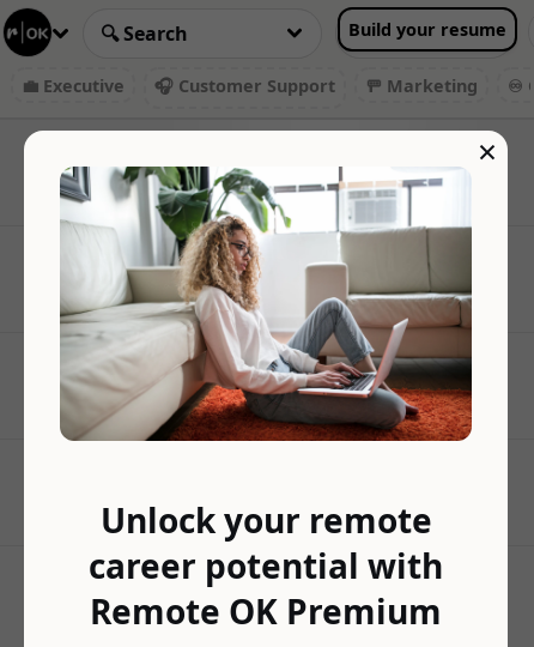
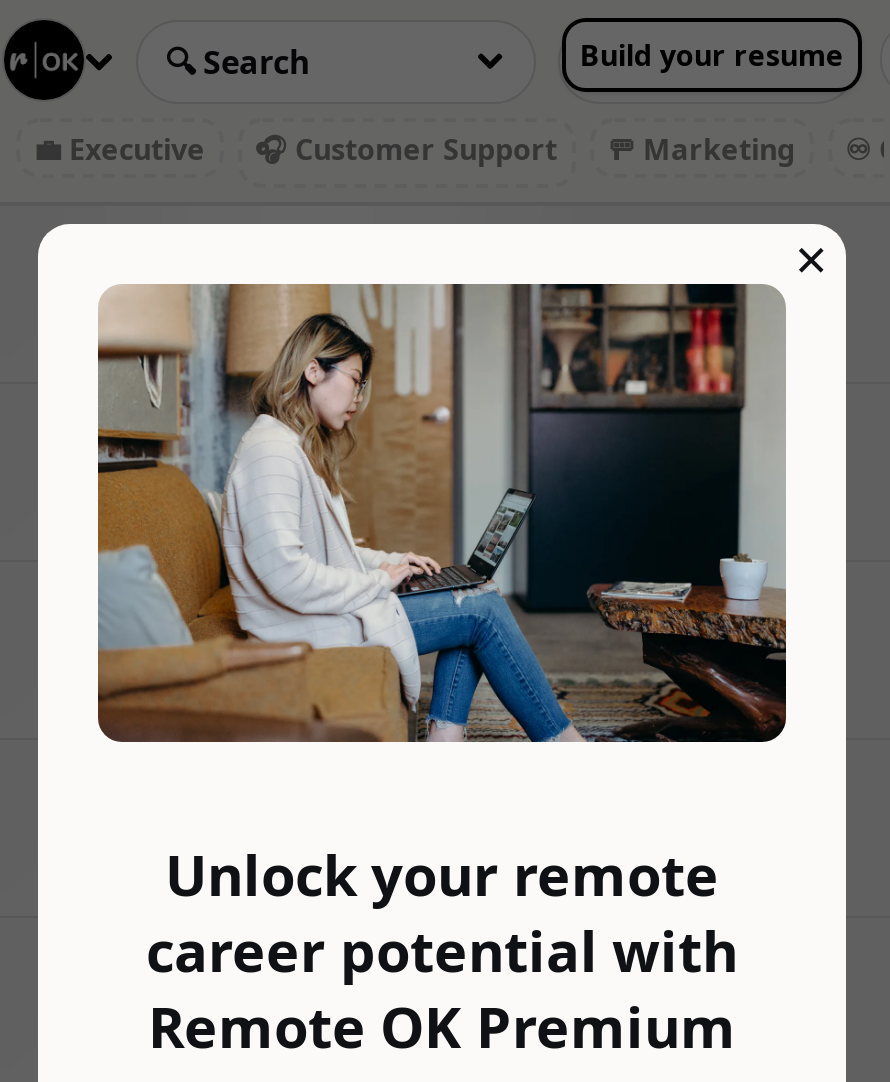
- [image]
+ [image]
